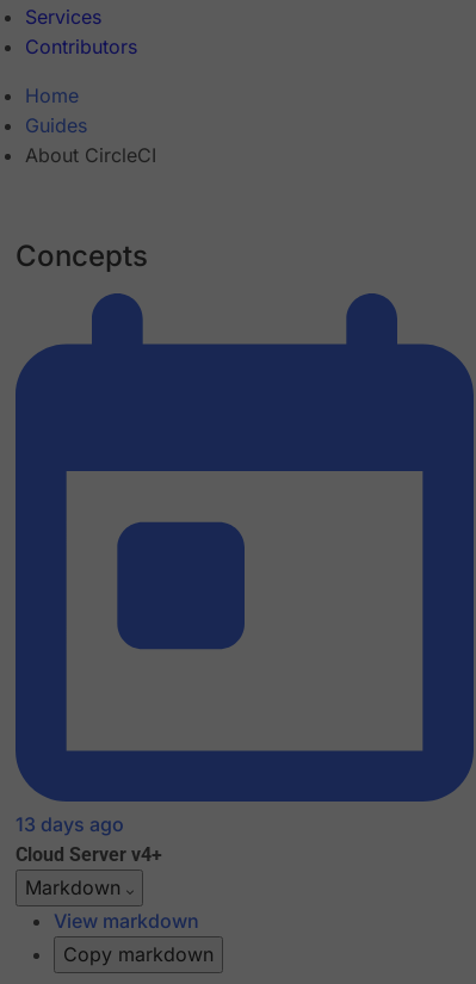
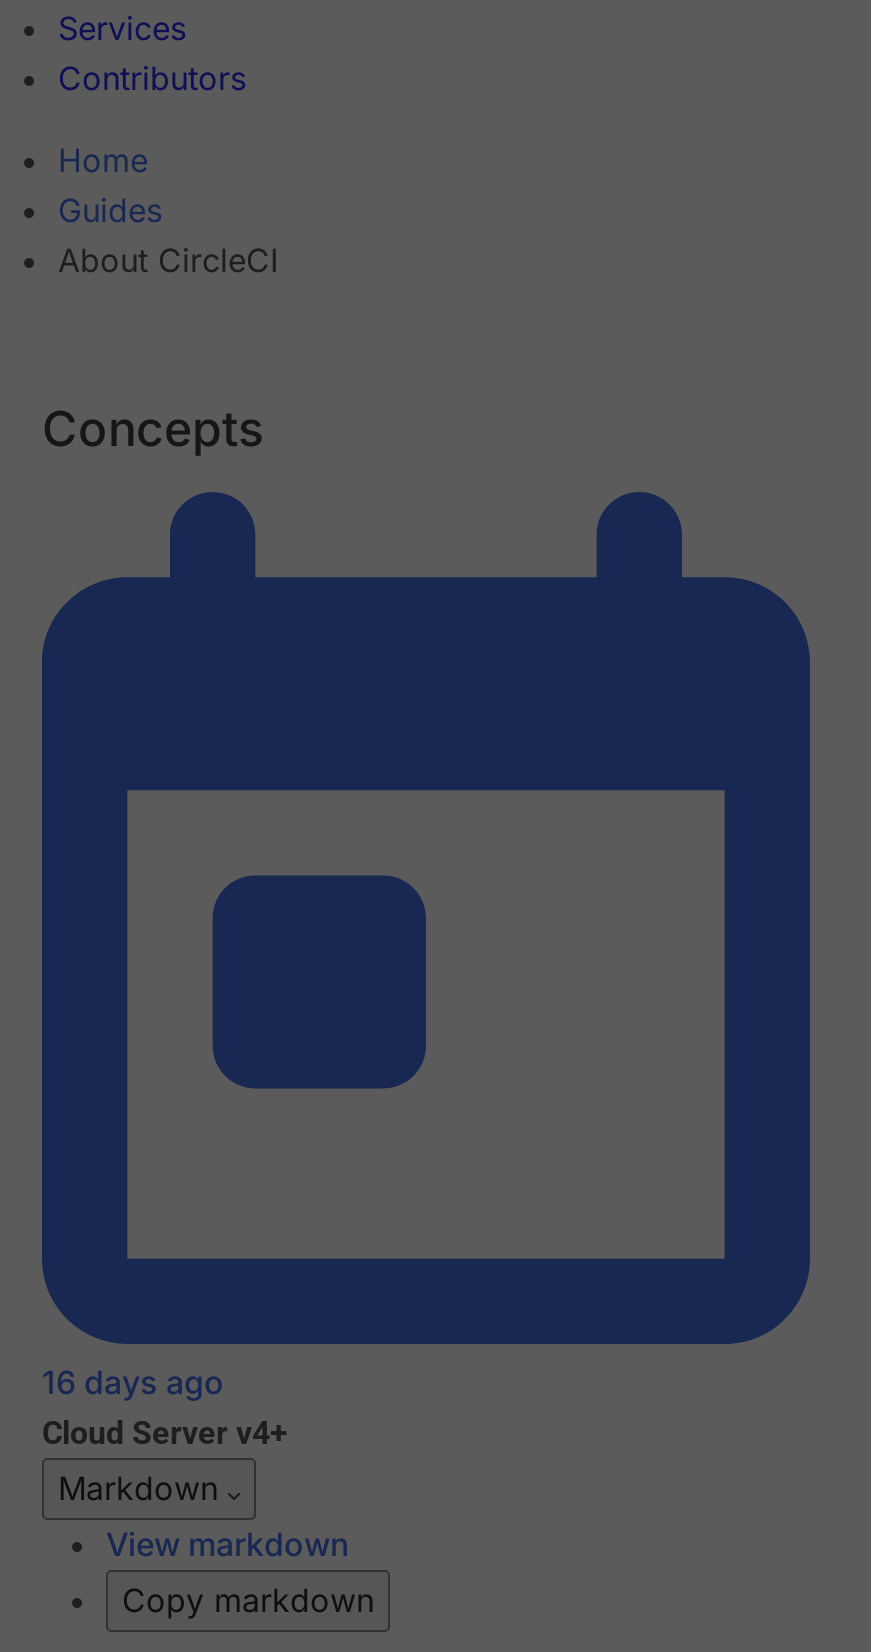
- 13 days ago
+ 16 days ago
